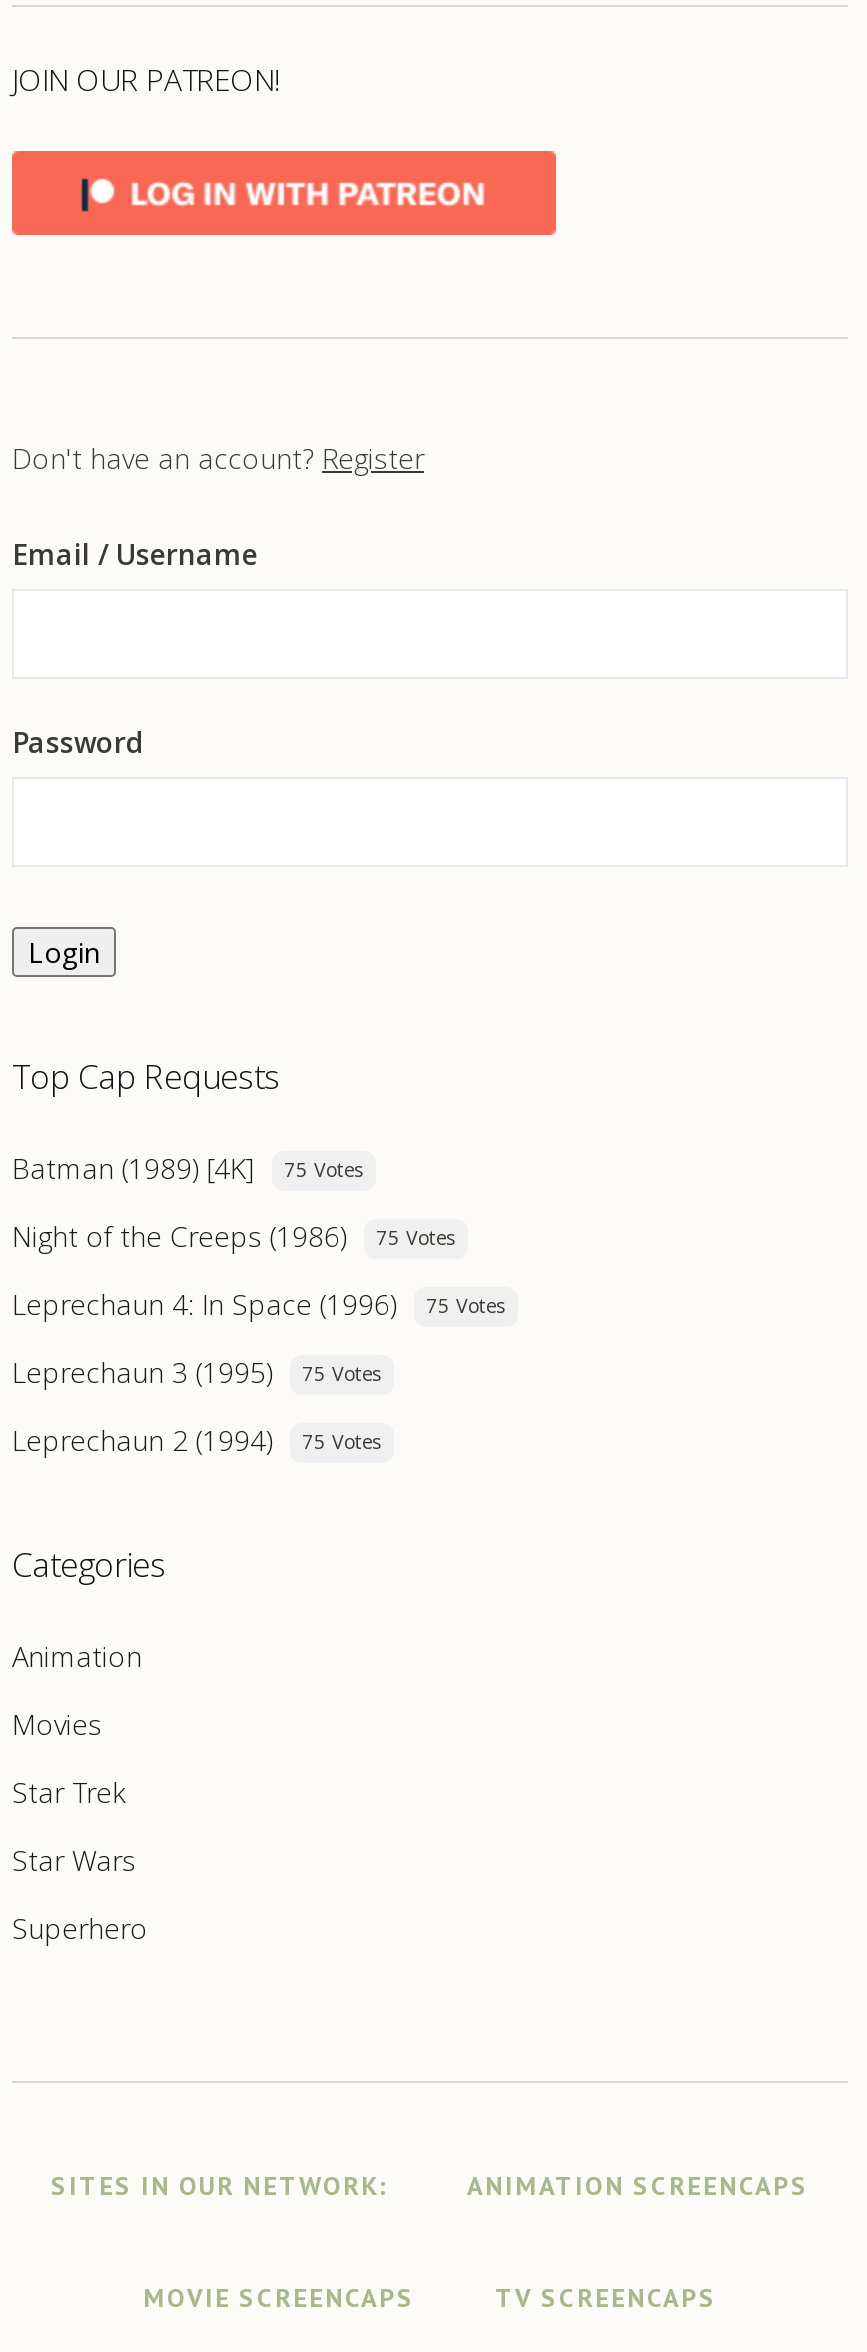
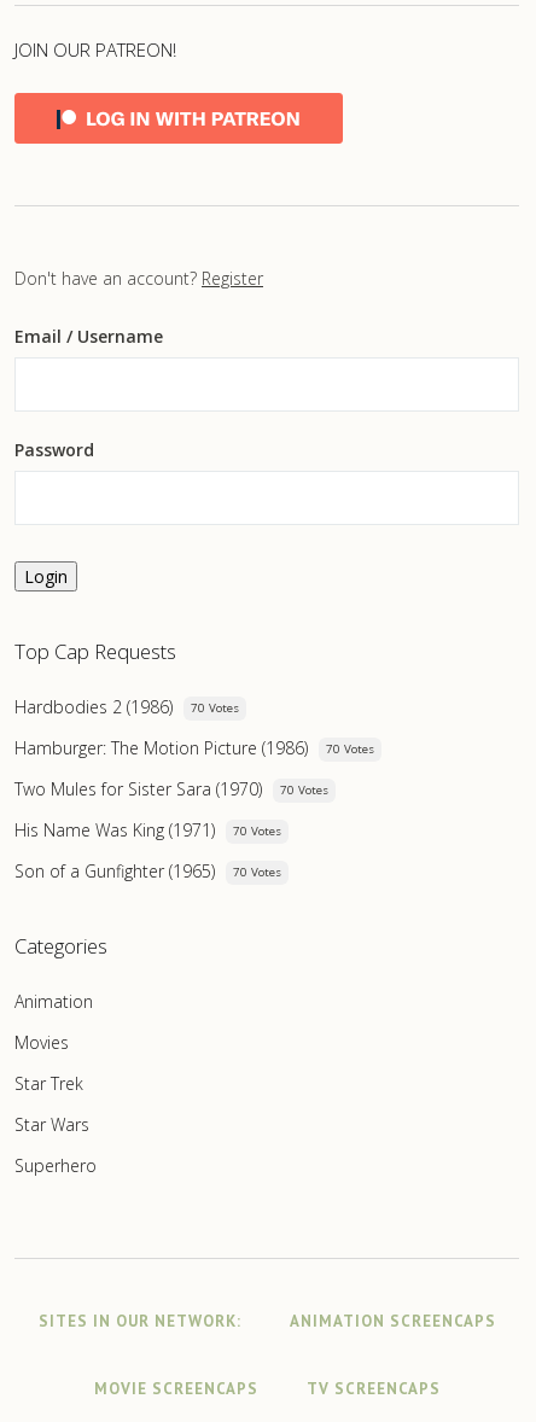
- Batman (1989) [4K]
- 75 Votes
+ Hardbodies 2 (1986)
+ 70 Votes

- Night of the Creeps (1986)
- 75 Votes
+ Hamburger: The Motion Picture (1986)
+ 70 Votes

- Leprechaun 4: In Space (1996)
- 75 Votes
+ Two Mules for Sister Sara (1970)
+ 70 Votes

- Leprechaun 3 (1995)
- 75 Votes
+ His Name Was King (1971)
+ 70 Votes

- Leprechaun 2 (1994)
- 75 Votes
+ Son of a Gunfighter (1965)
+ 70 Votes
